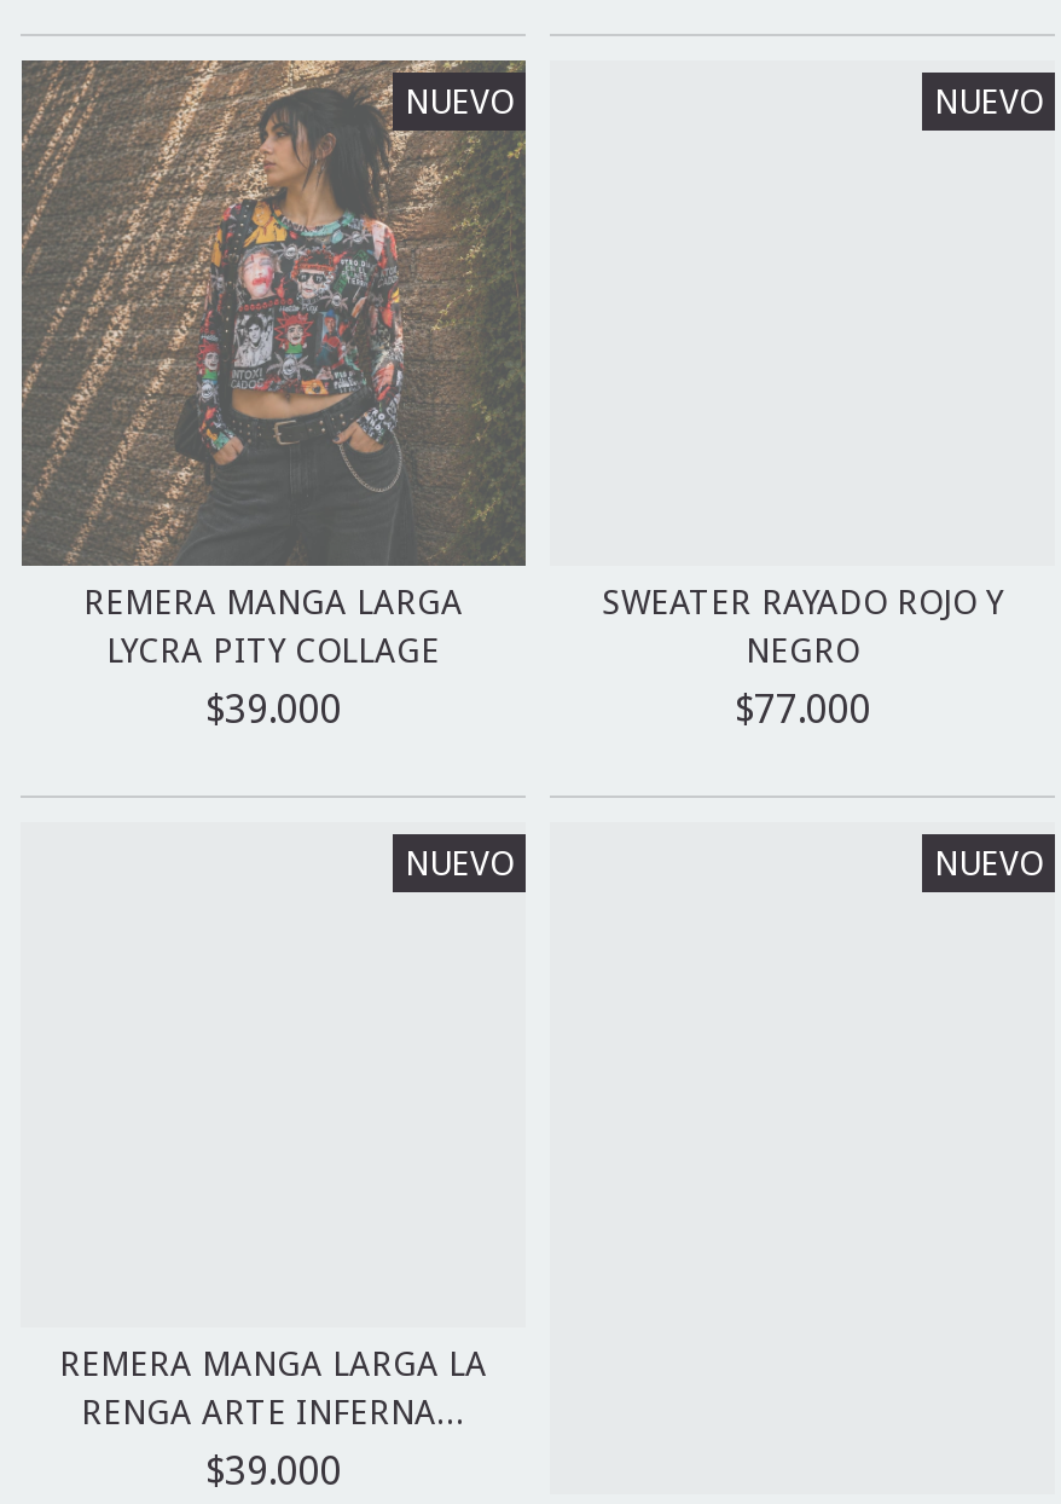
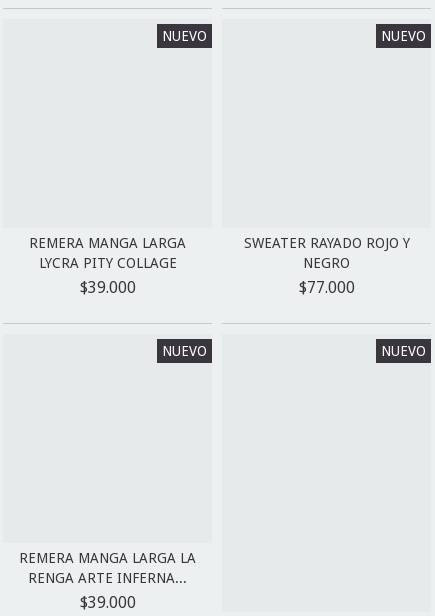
- [image]
